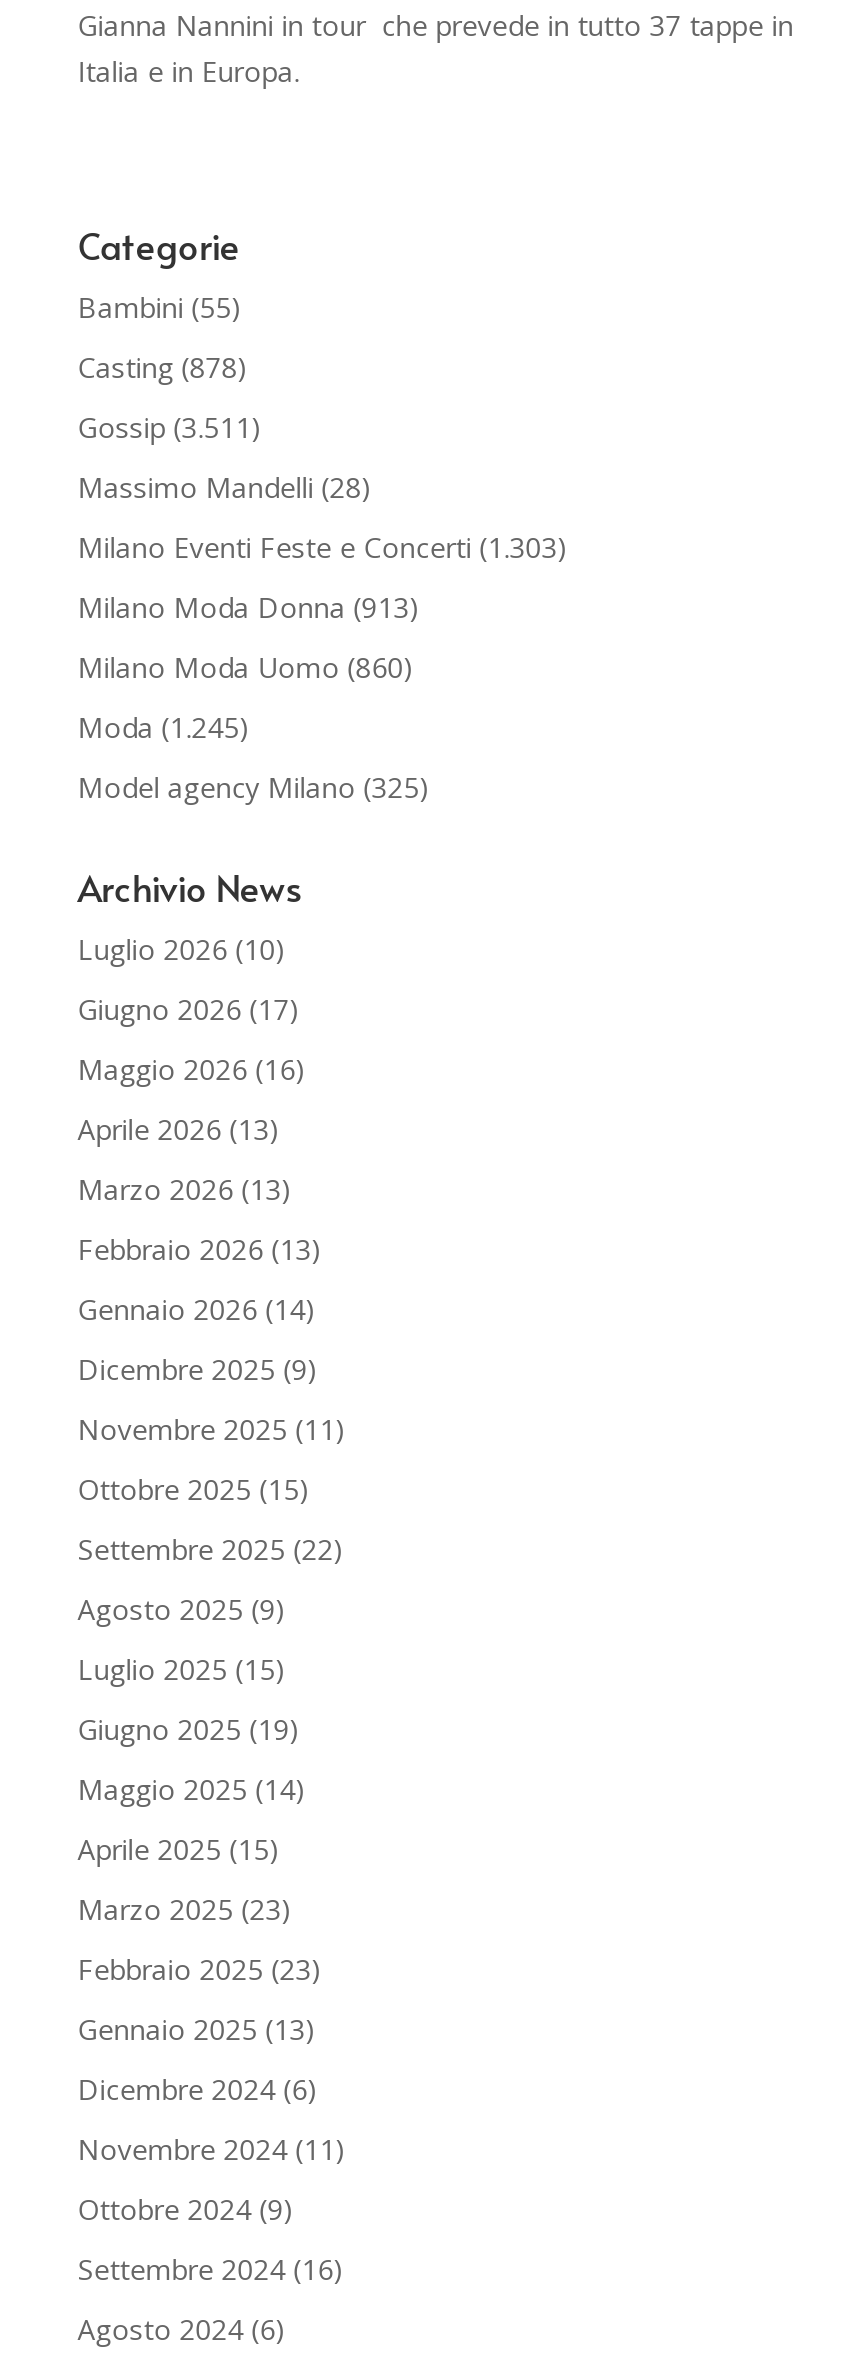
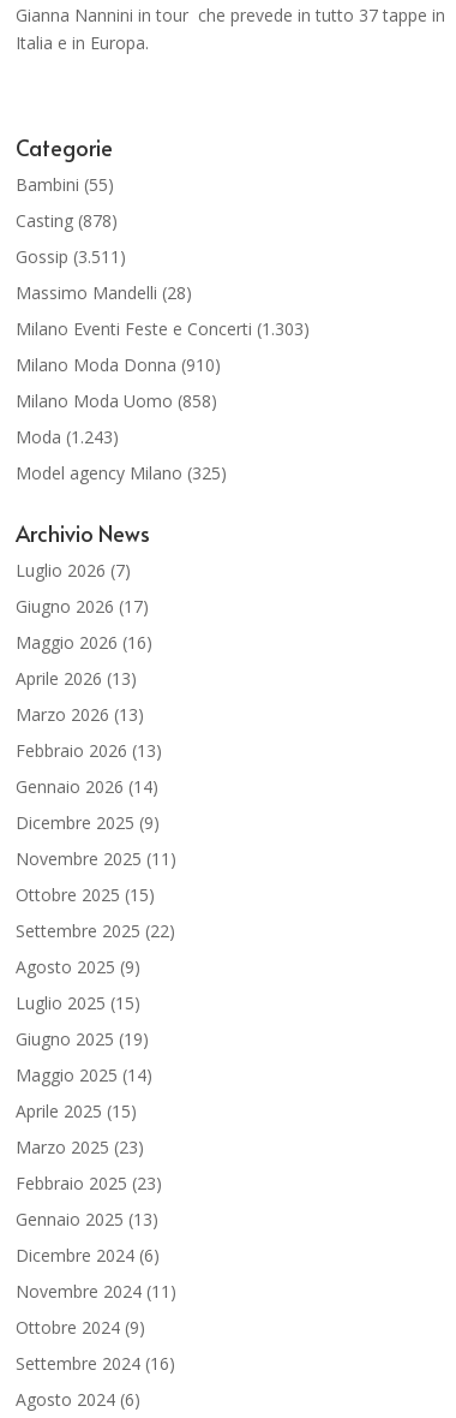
- Milano Moda Donna (913)
+ Milano Moda Donna (910)

- Milano Moda Uomo (860)
+ Milano Moda Uomo (858)

- Moda (1.245)
+ Moda (1.243)

- Luglio 2026 (10)
+ Luglio 2026 (7)
